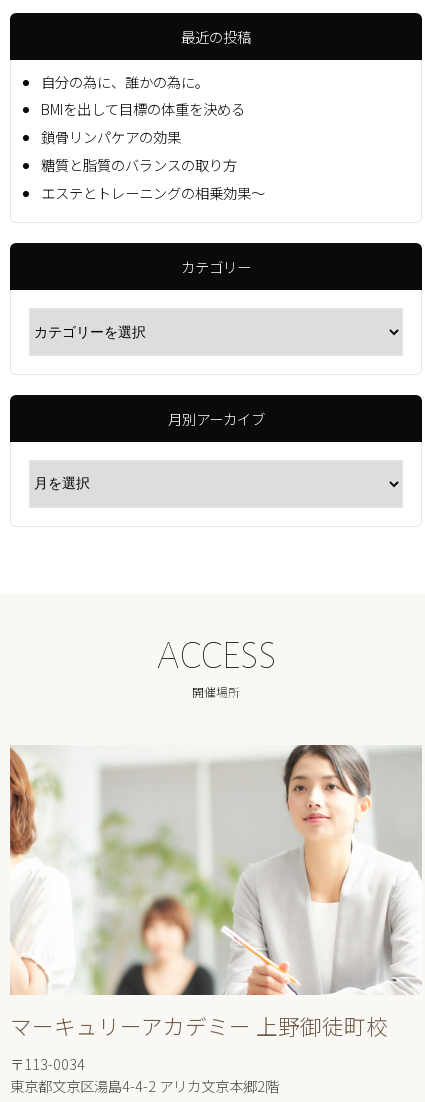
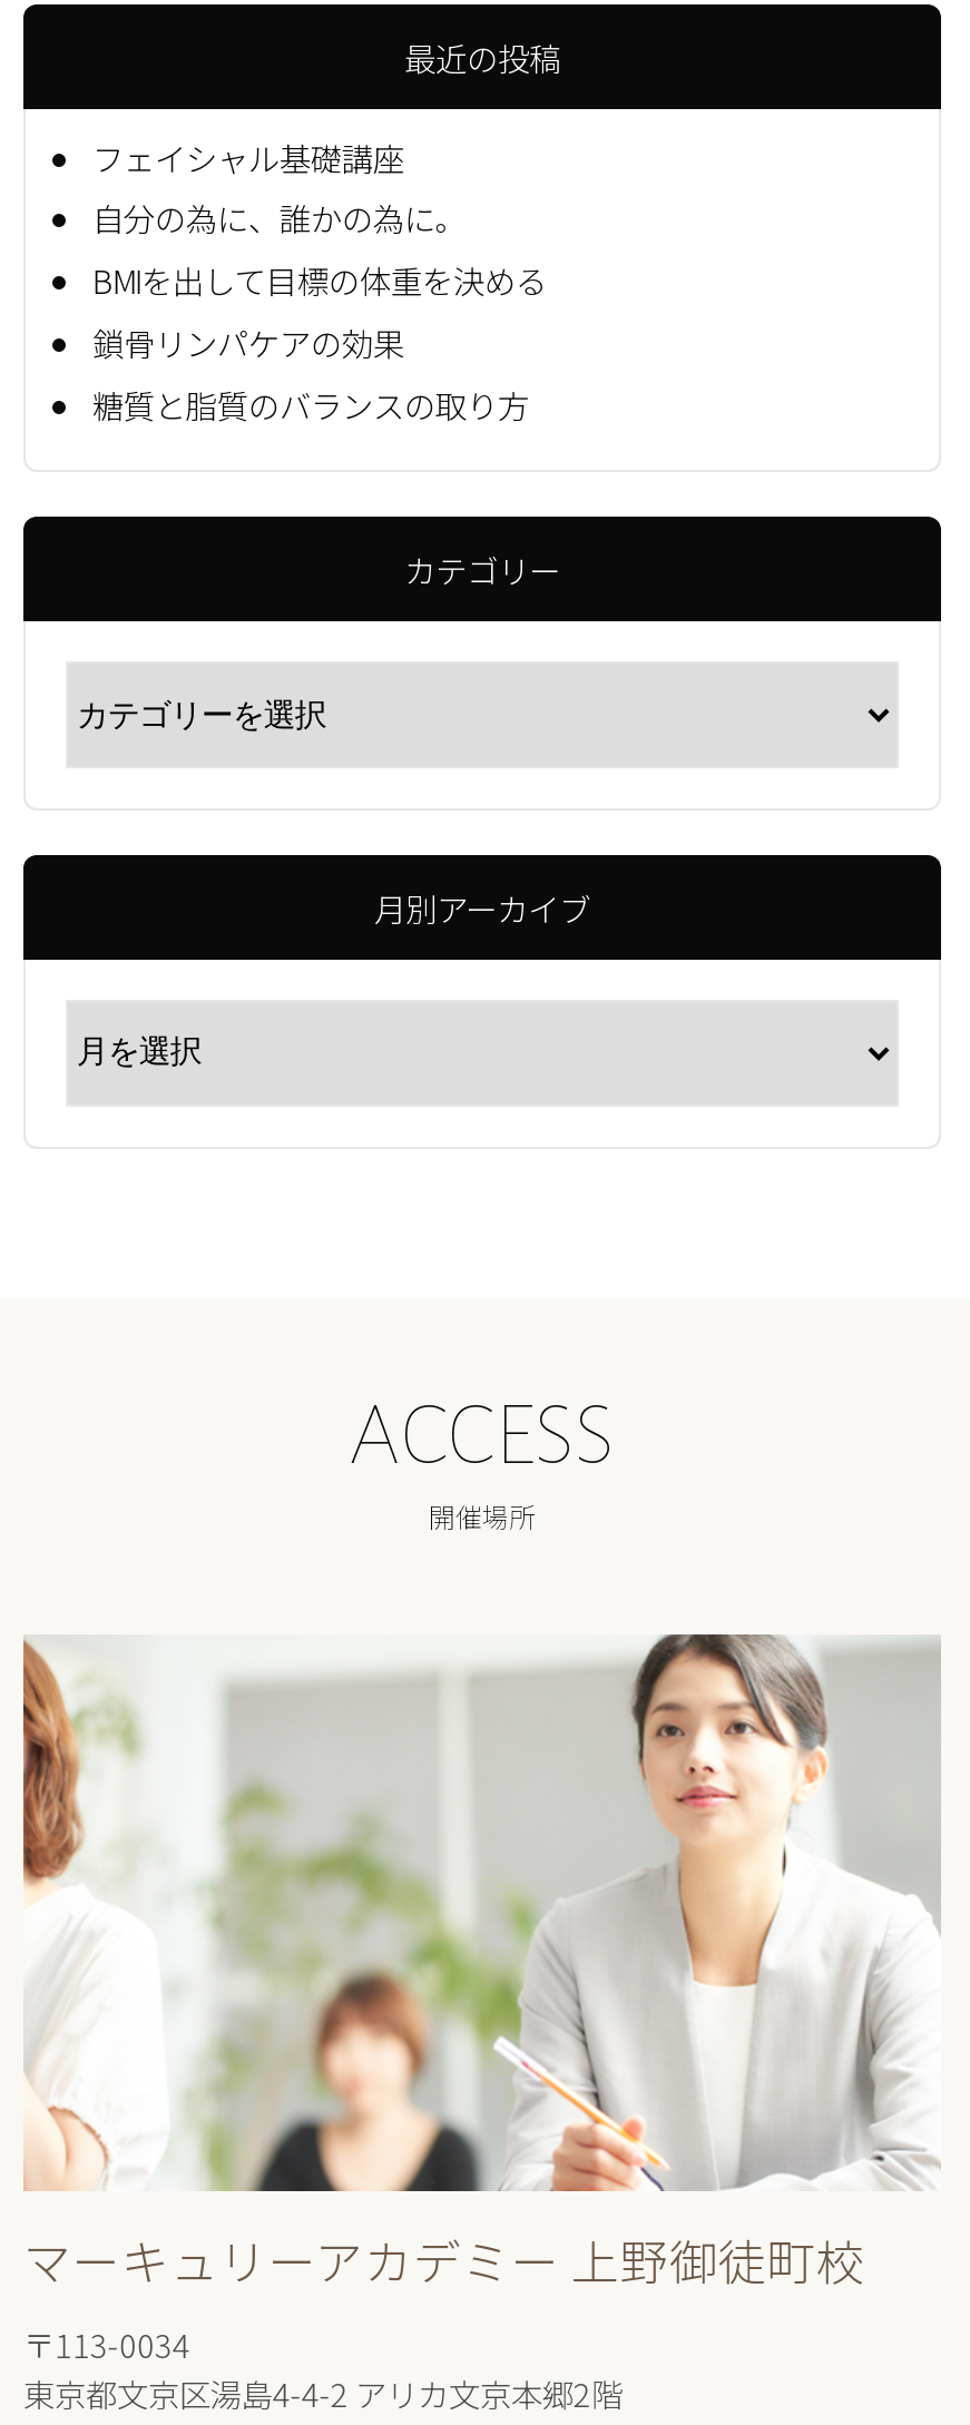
+ フェイシャル基礎講座

moved down: 自分の為に、誰かの為に。 | BMIを出して目標の体重を決める | 鎖骨リンパケアの効果 | 糖質と脂質のバランスの取り方

- エステとトレーニングの相乗効果〜
